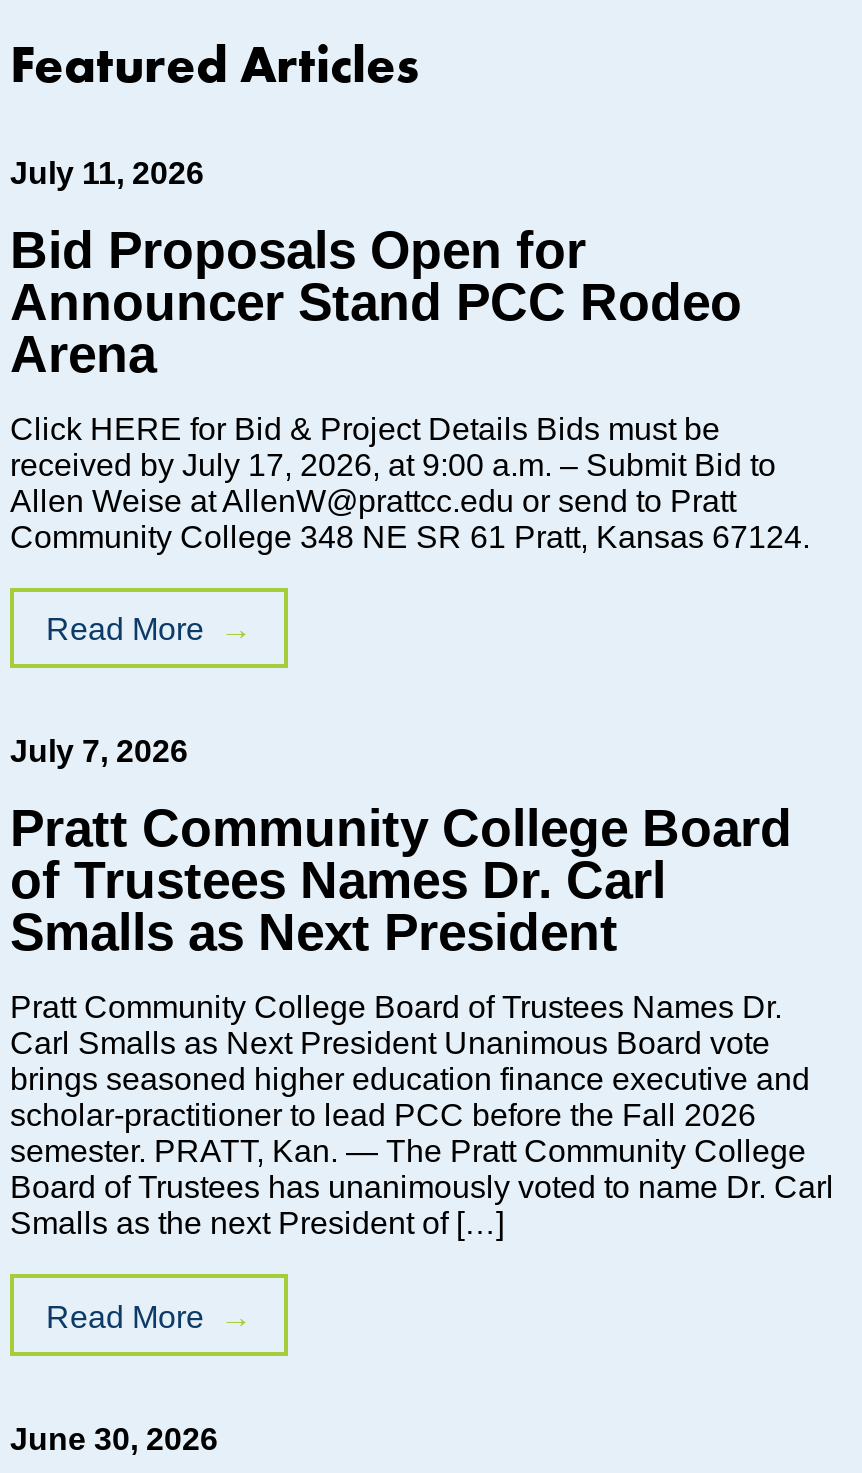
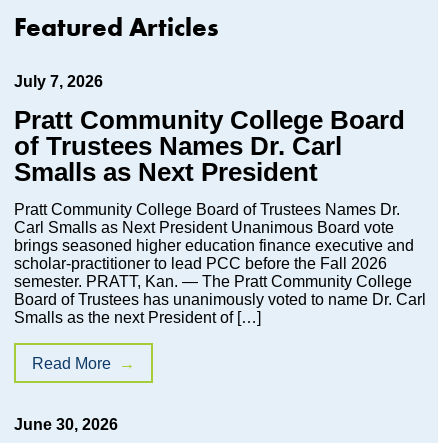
- July 11, 2026
- Bid Proposals Open for
- Announcer Stand PCC Rodeo
- Arena
- Click HERE for Bid & Project Details Bids must be
- received by July 17, 2026, at 9:00 a.m. – Submit Bid to
- Allen Weise at AllenW@prattcc.edu or send to Pratt
- Community College 348 NE SR 61 Pratt, Kansas 67124.
- Read More
